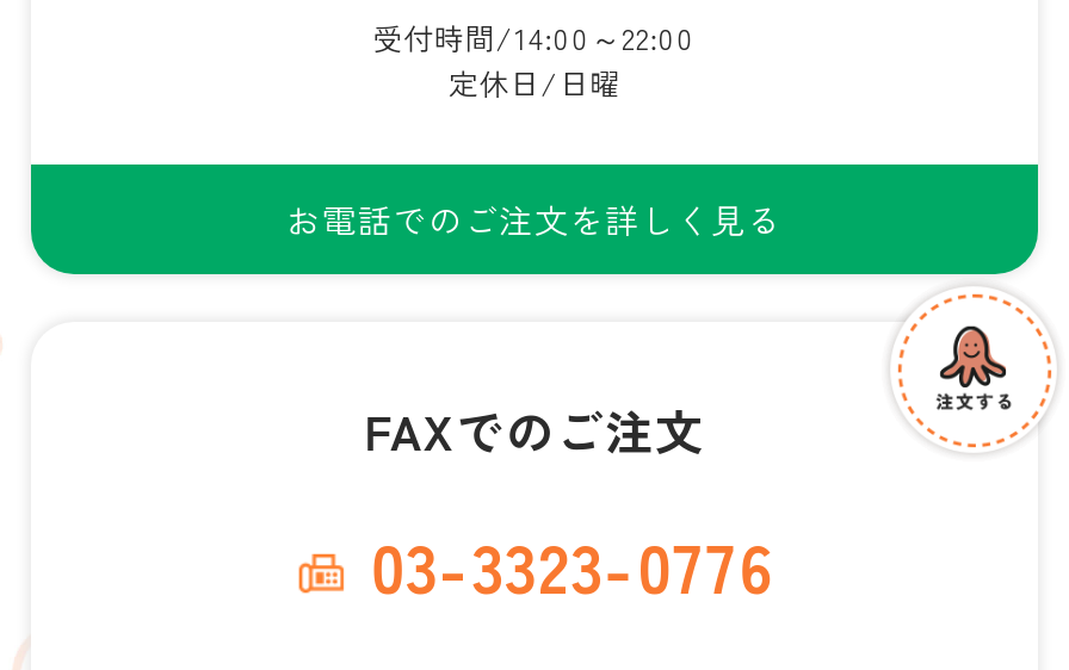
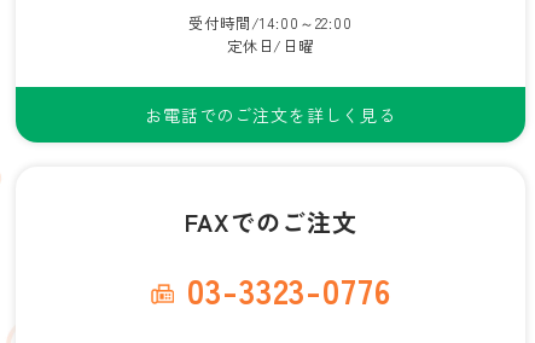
- [image]
